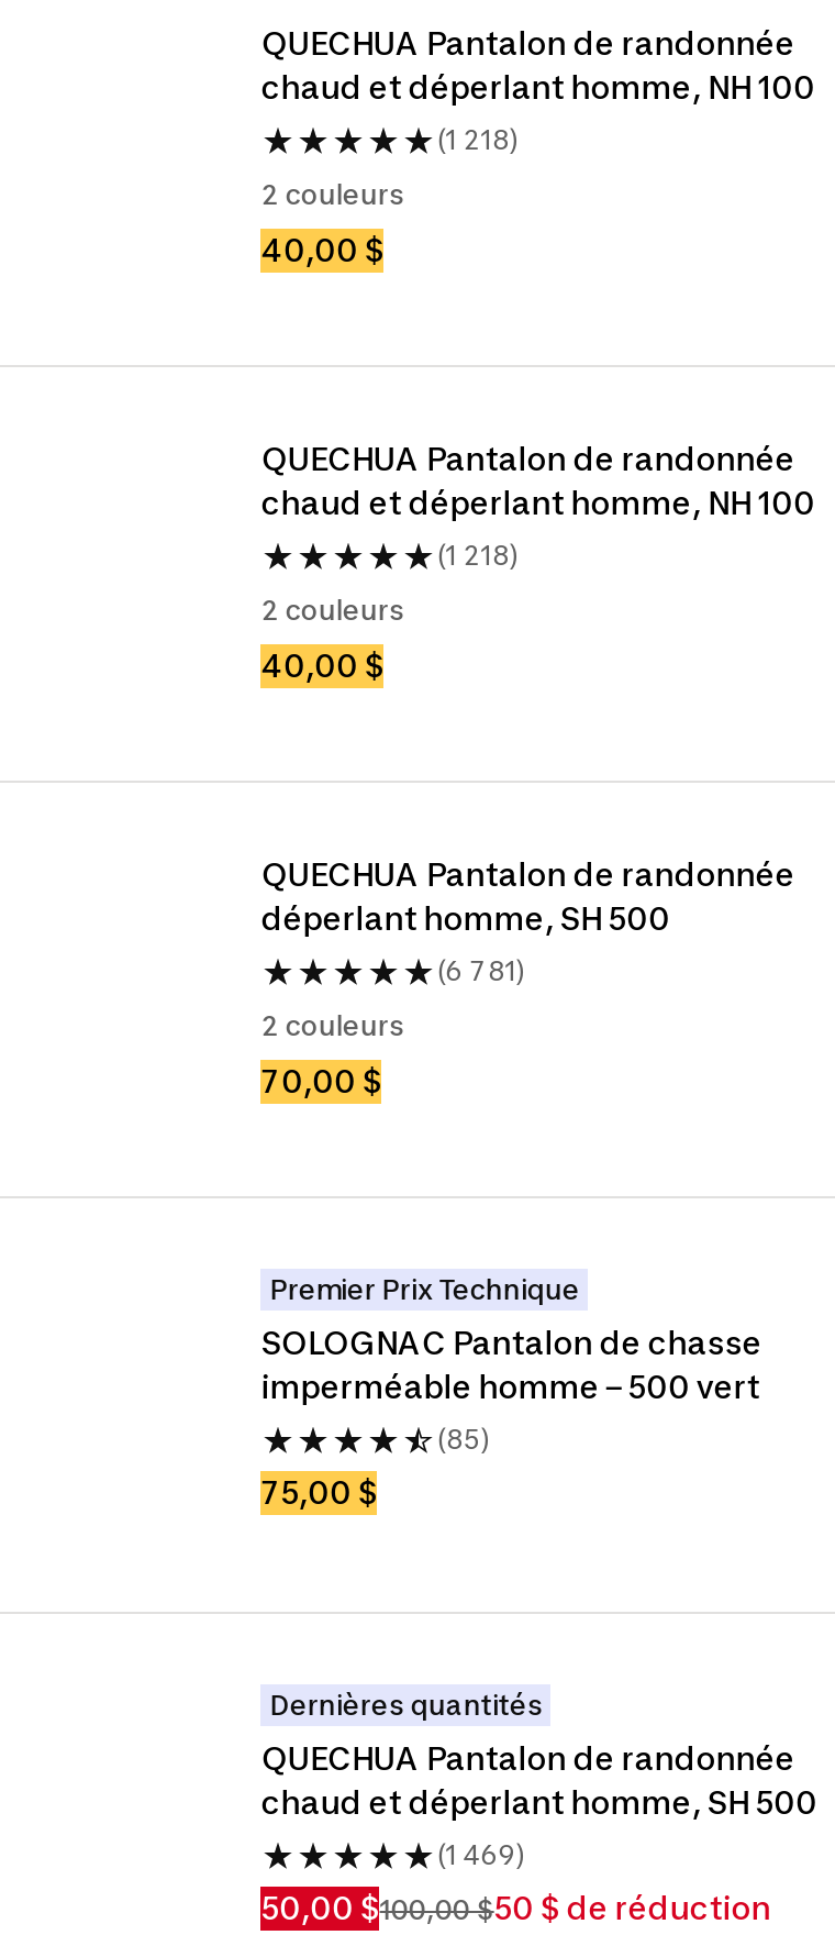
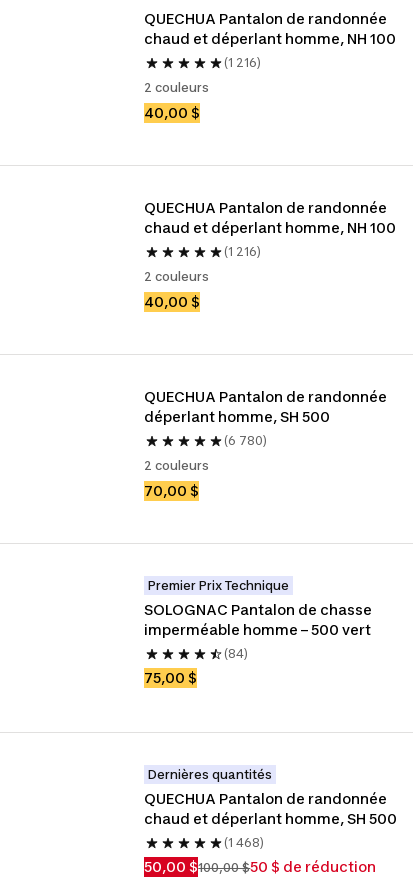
- (1 218)
+ (1 216)

- (1 218)
+ (1 216)

- (6 781)
+ (6 780)

- (85)
+ (84)

- (1 469)
+ (1 468)
